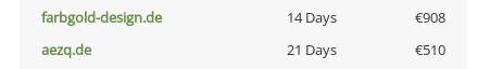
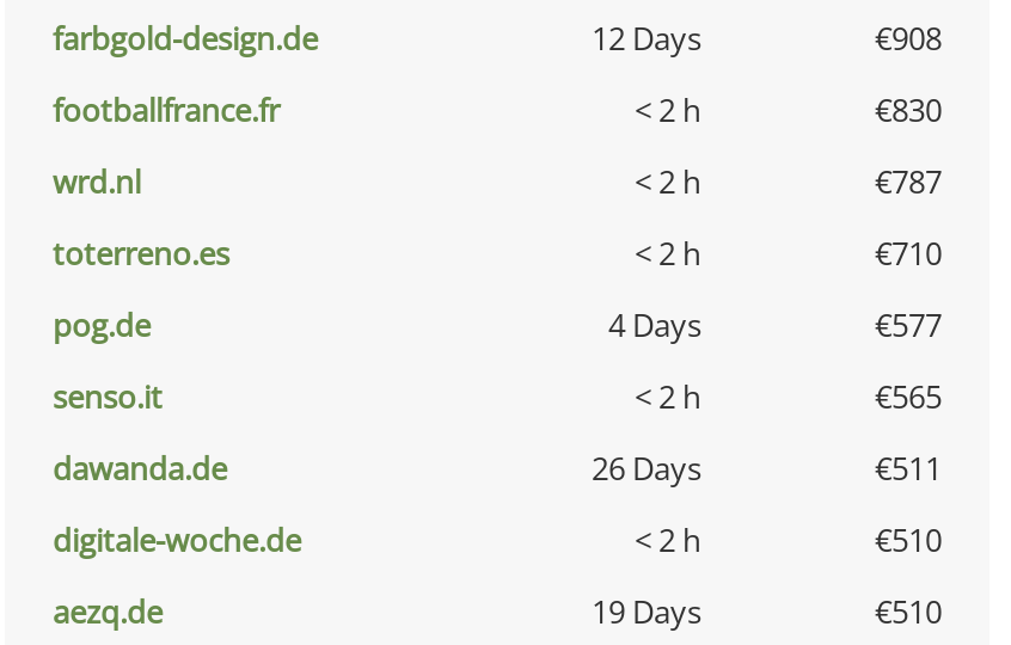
- 14 Days
+ 12 Days

+ footballfrance.fr
+ < 2 h
+ €830
+ wrd.nl
+ < 2 h
+ €787
+ toterreno.es
+ < 2 h
+ €710
+ pog.de
+ 4 Days
+ €577
+ senso.it
+ < 2 h
+ €565
+ dawanda.de
+ 26 Days
+ €511
+ digitale-woche.de
+ < 2 h
+ €510

- 21 Days
+ 19 Days
